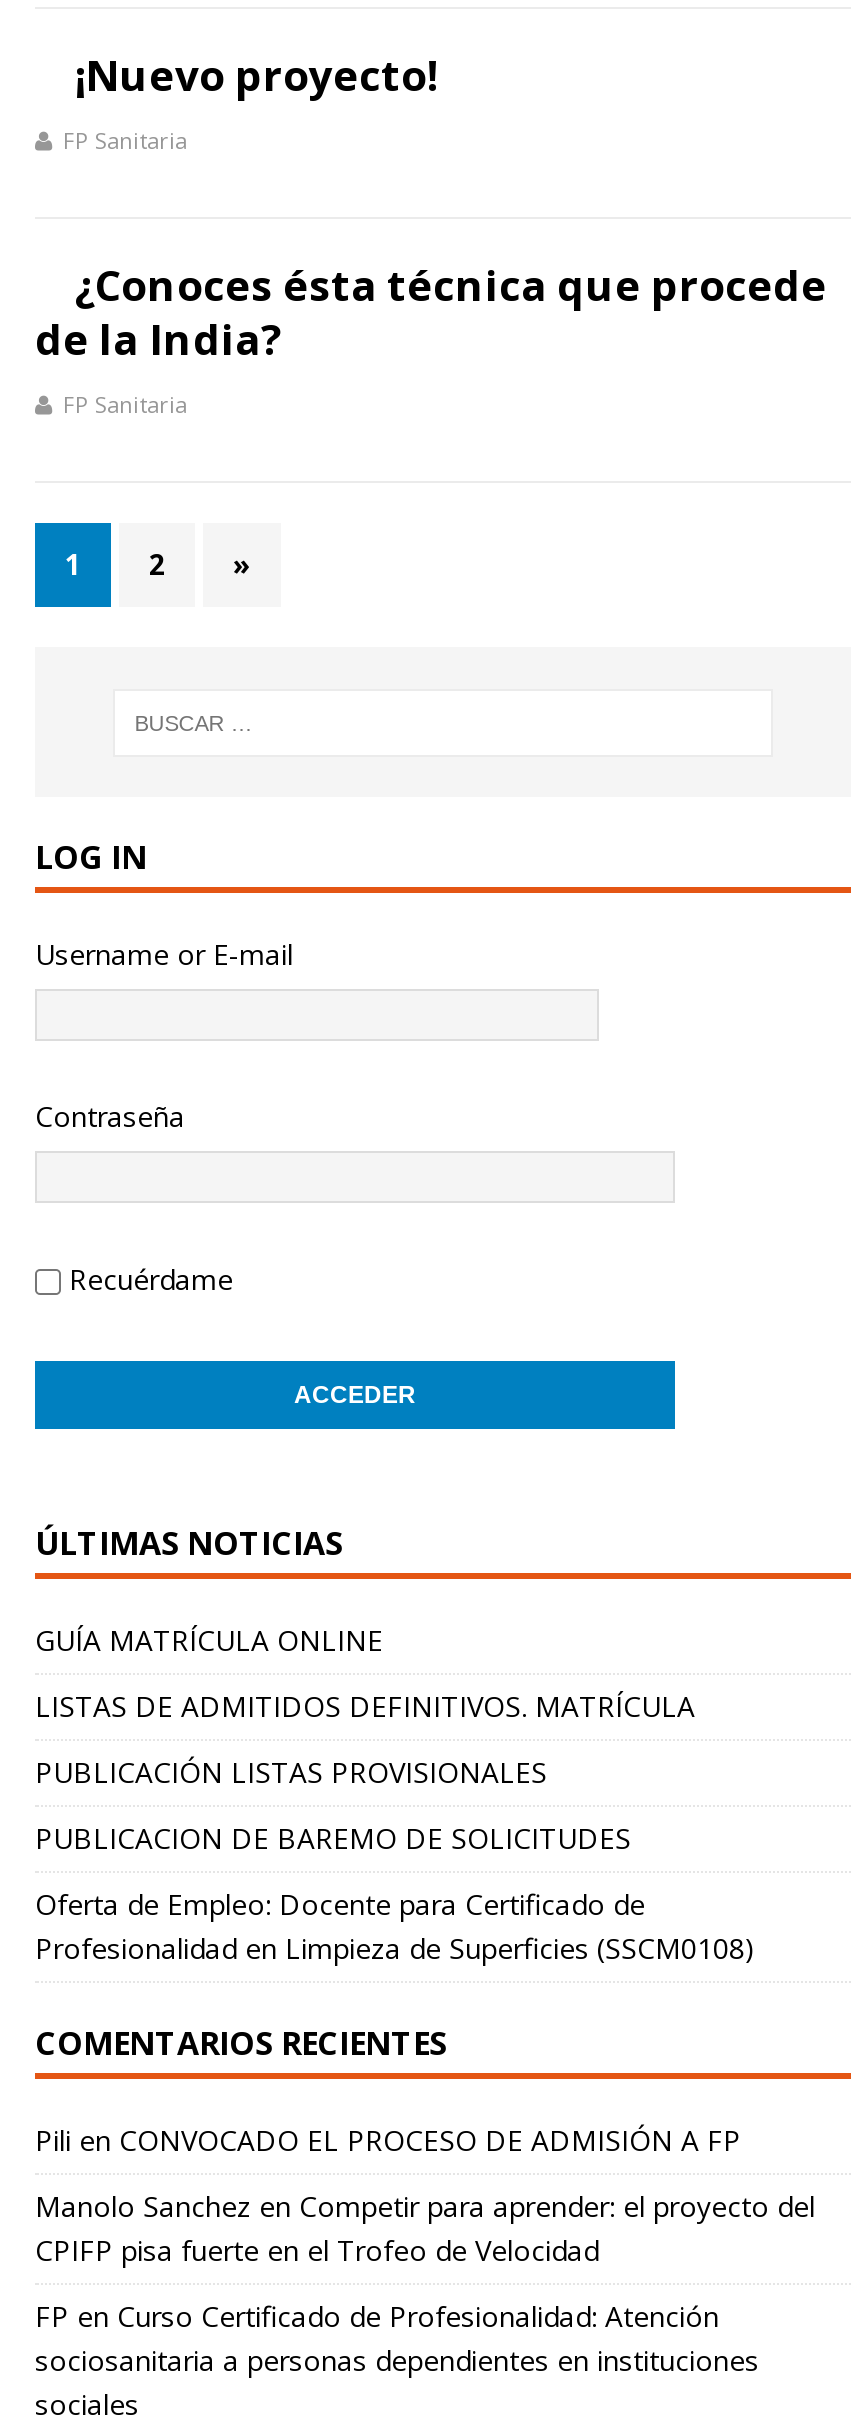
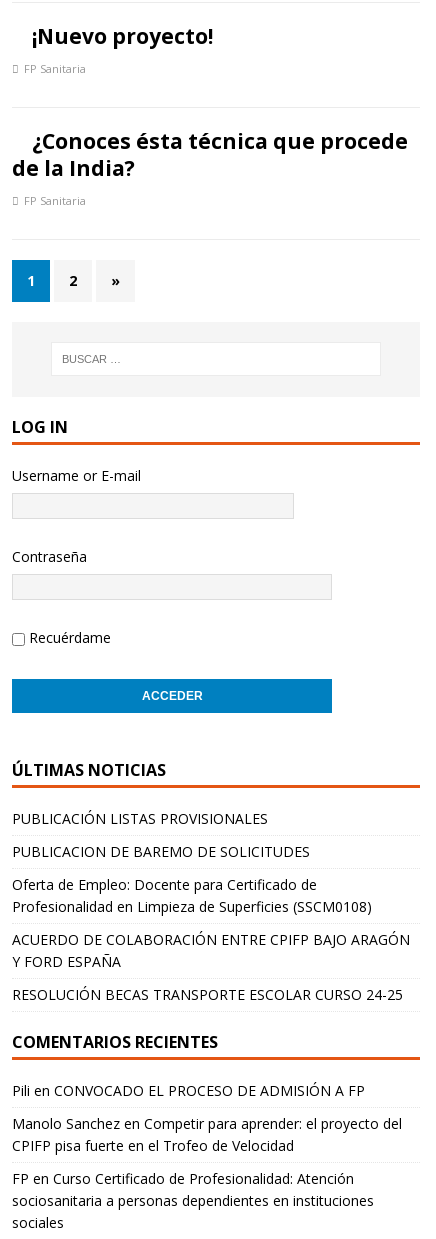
- GUÍA MATRÍCULA ONLINE
- LISTAS DE ADMITIDOS DEFINITIVOS. MATRÍCULA

moved up: PUBLICACIÓN LISTAS PROVISIONALES | PUBLICACION DE BAREMO DE SOLICITUDES | Oferta de Empleo: Docente para Certificado de | Profesionalidad en Limpieza de Superficies (SSCM0108)

+ ACUERDO DE COLABORACIÓN ENTRE CPIFP BAJO ARAGÓN
+ Y FORD ESPAÑA
+ RESOLUCIÓN BECAS TRANSPORTE ESCOLAR CURSO 24-25
